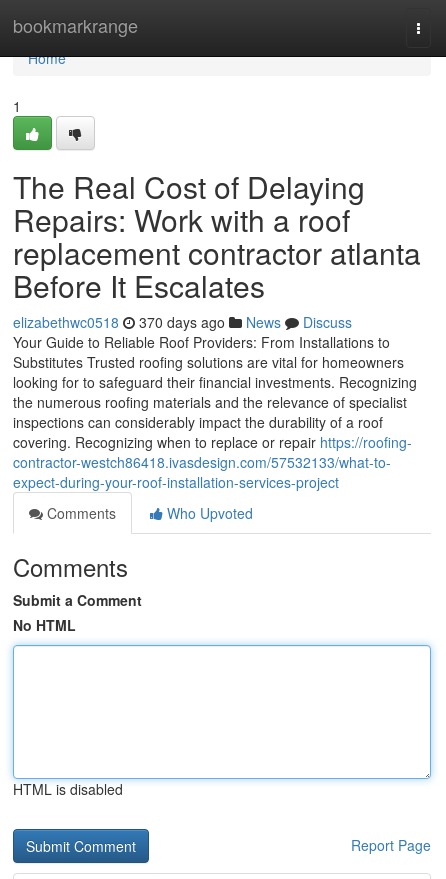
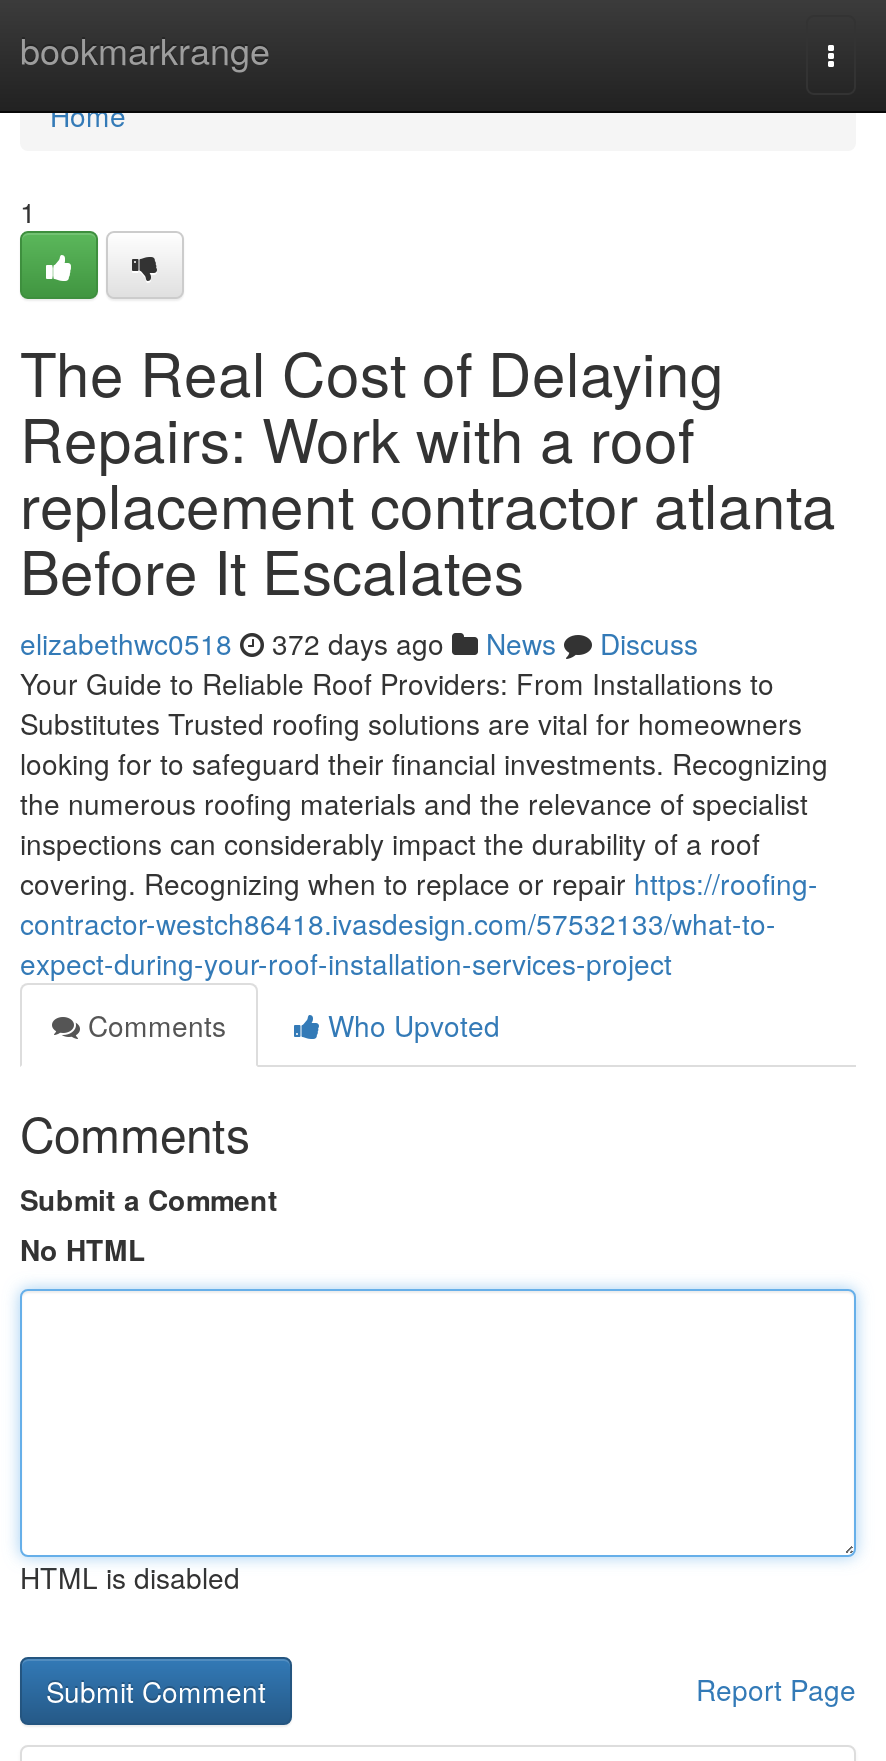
- elizabethwc0518 370 days ago News Discuss
+ elizabethwc0518 372 days ago News Discuss
